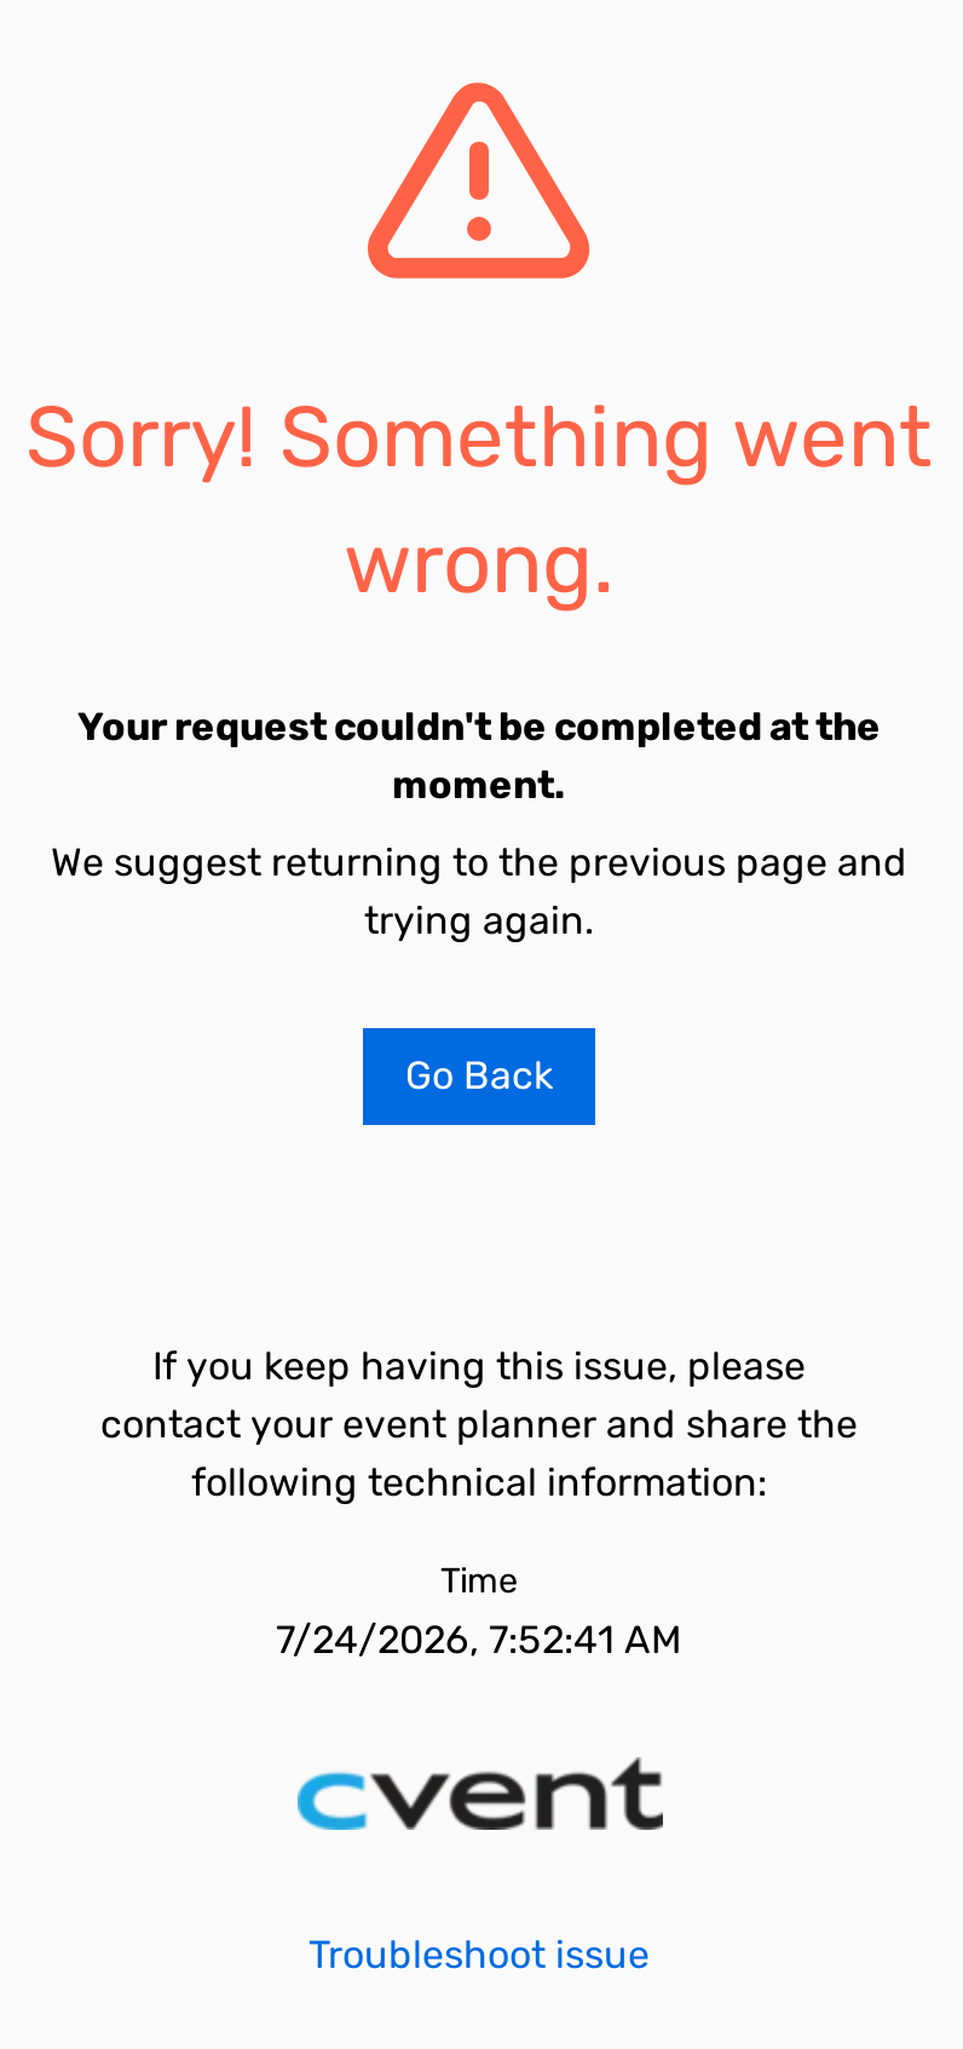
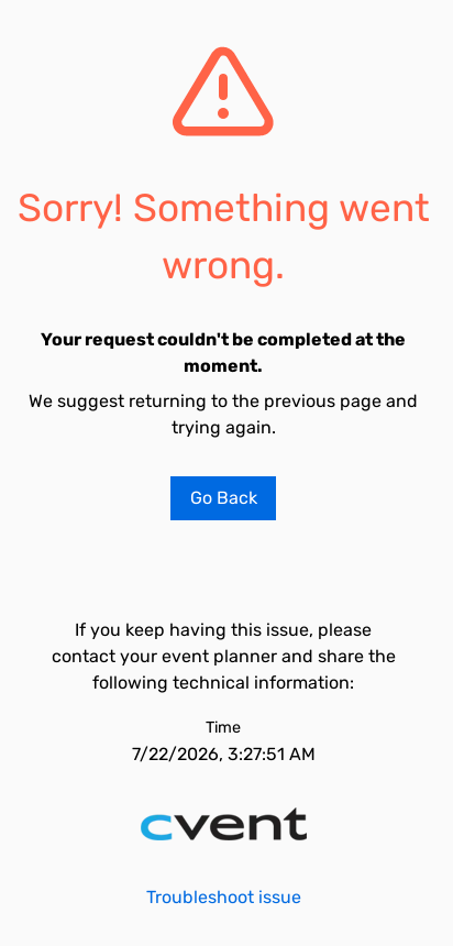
- 7/24/2026, 7:52:41 AM
+ 7/22/2026, 3:27:51 AM
